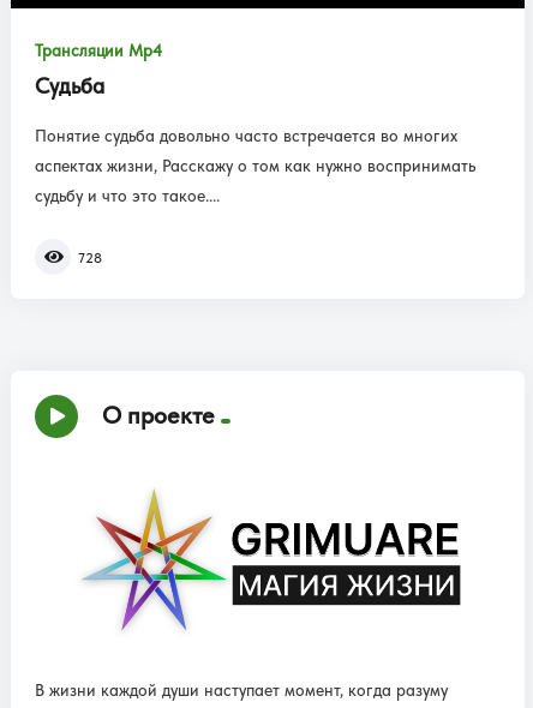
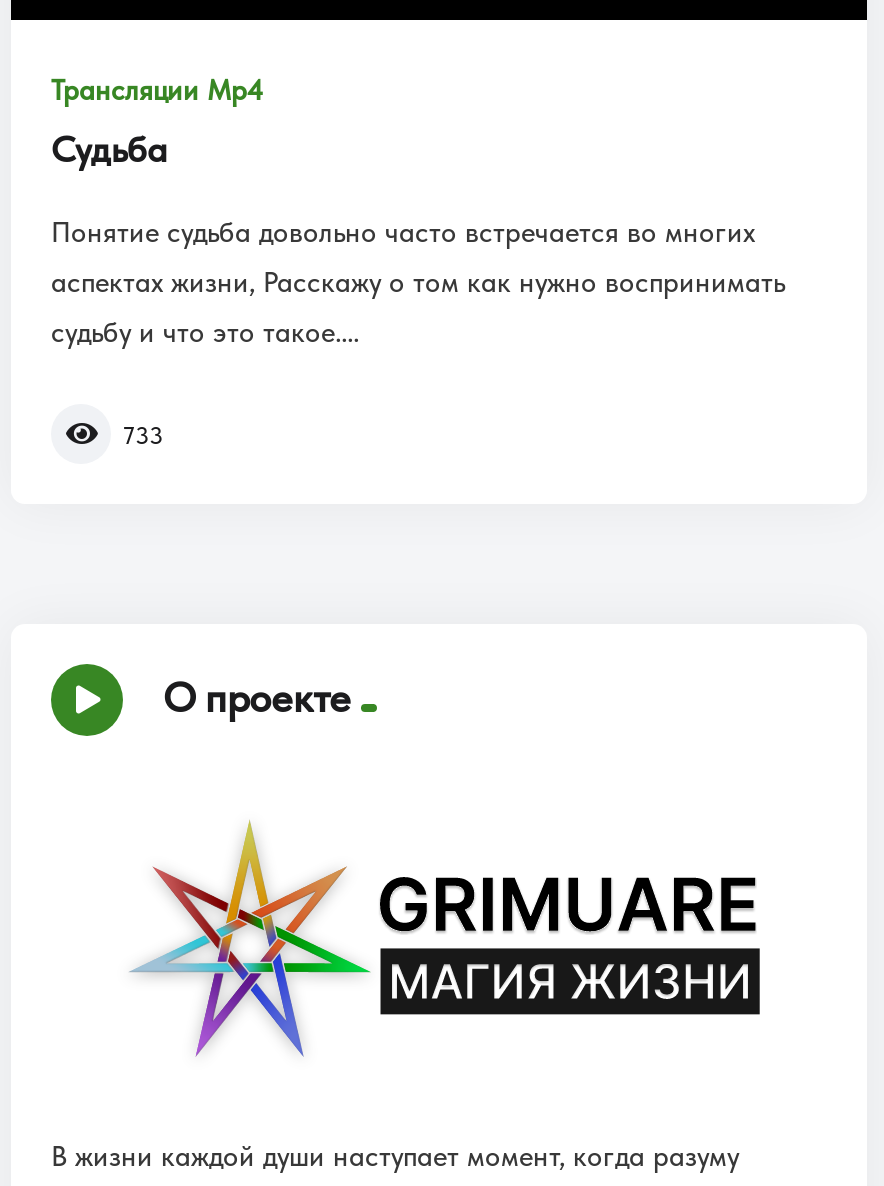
- 728
+ 733
